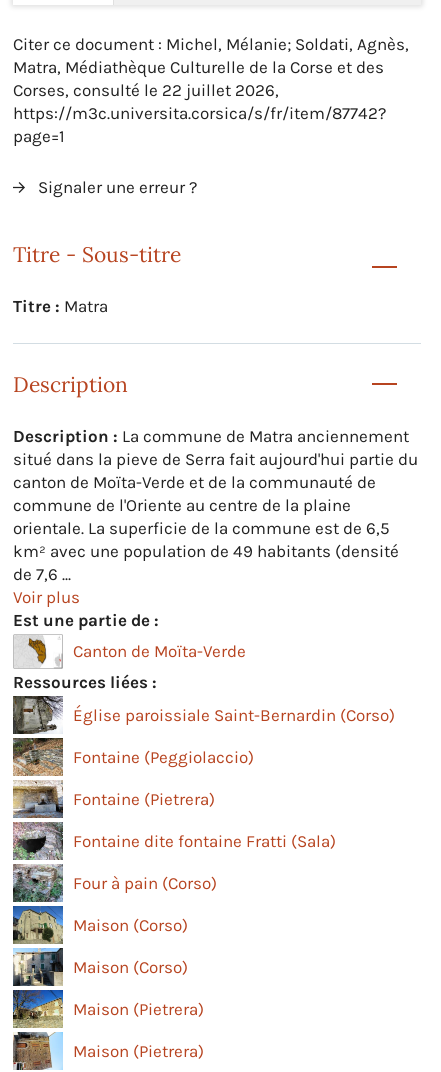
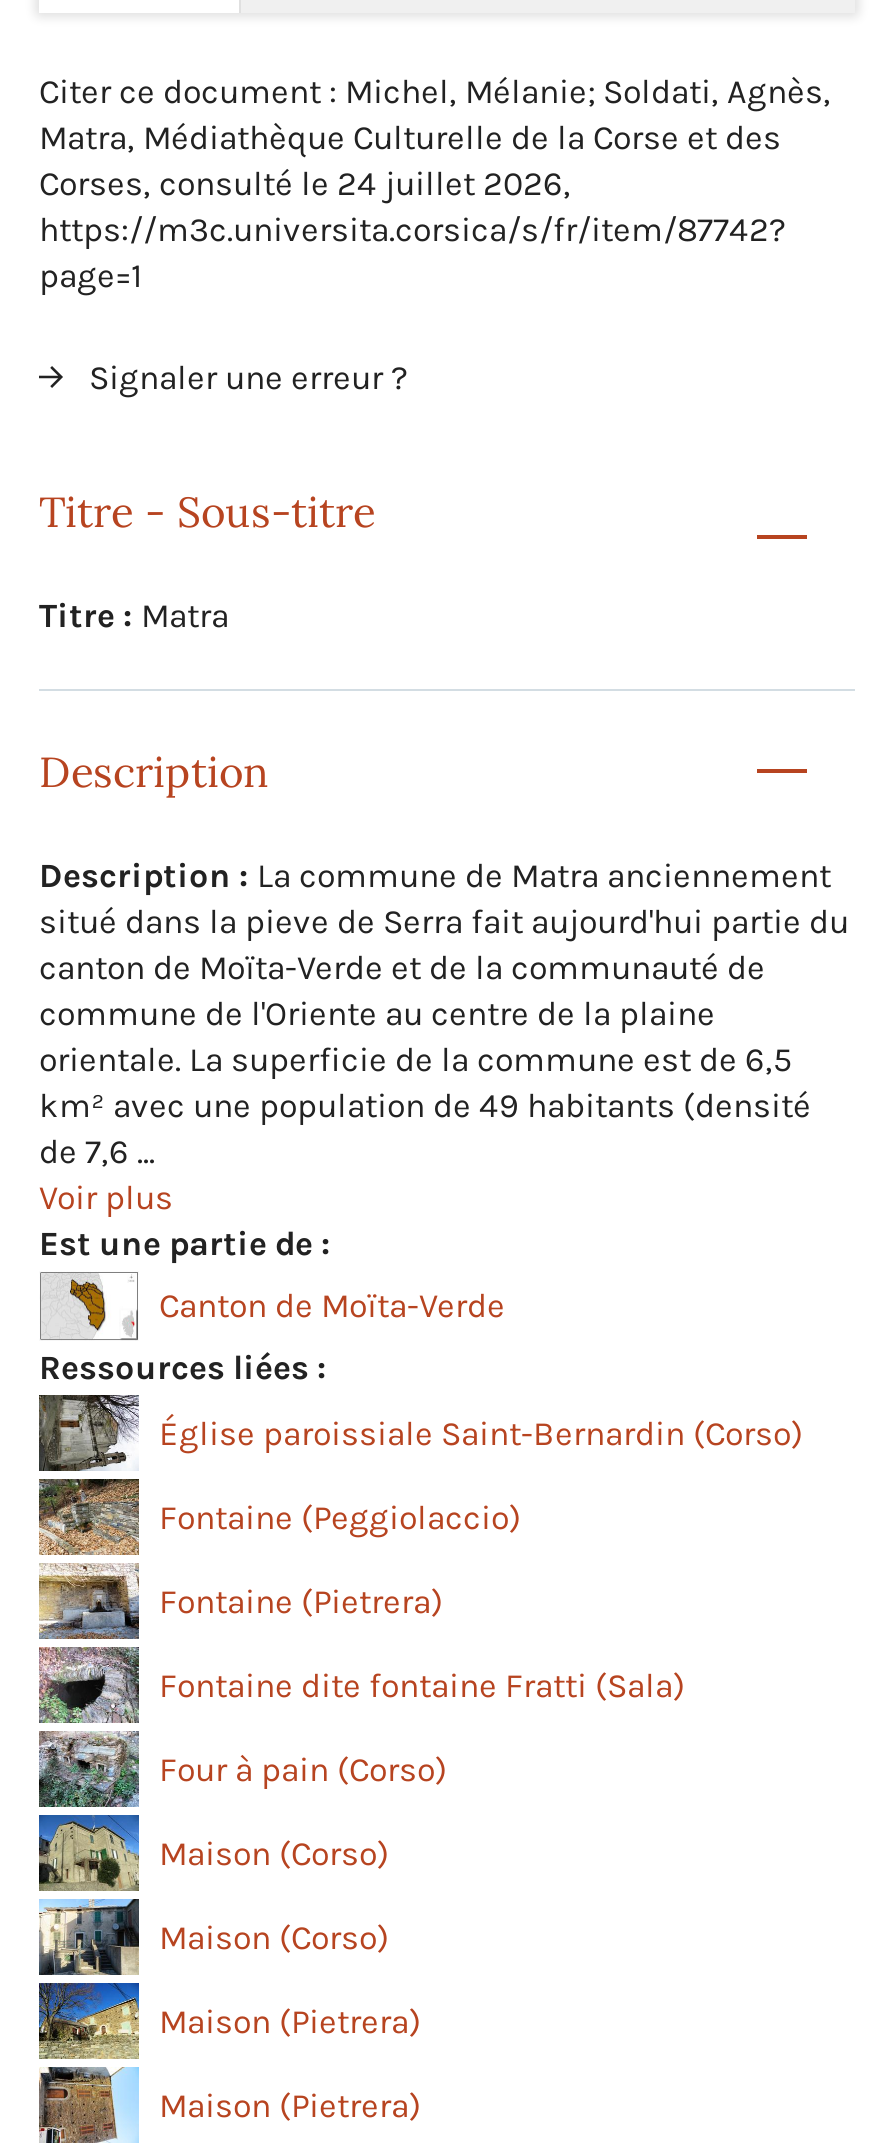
- Corses, consulté le 22 juillet 2026,
+ Corses, consulté le 24 juillet 2026,
